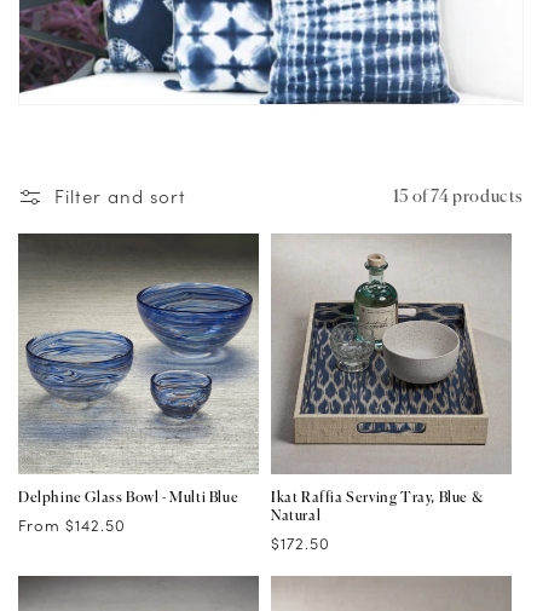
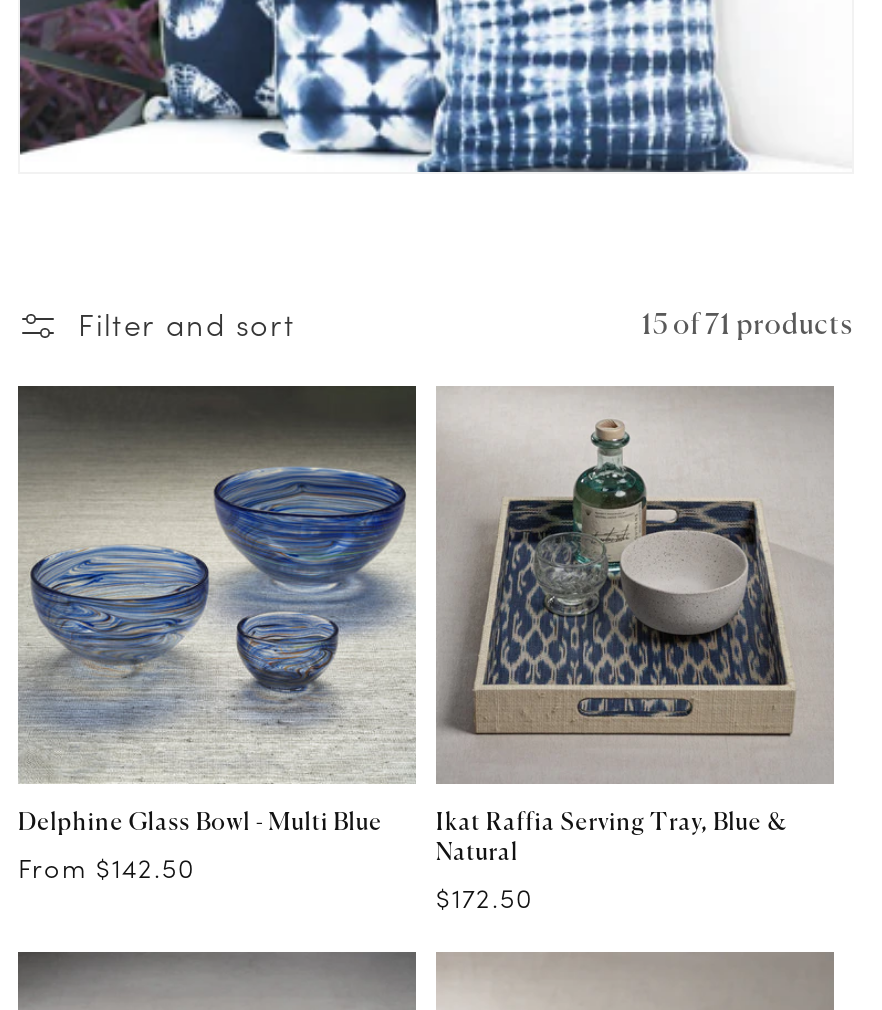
- 15 of 74 products
+ 15 of 71 products
